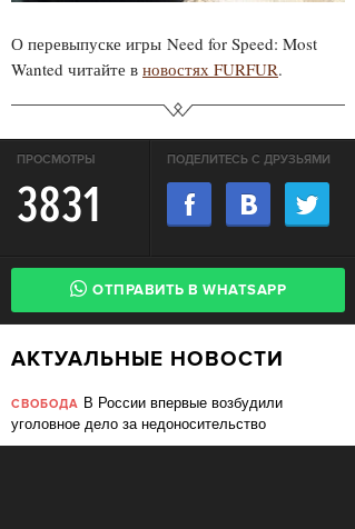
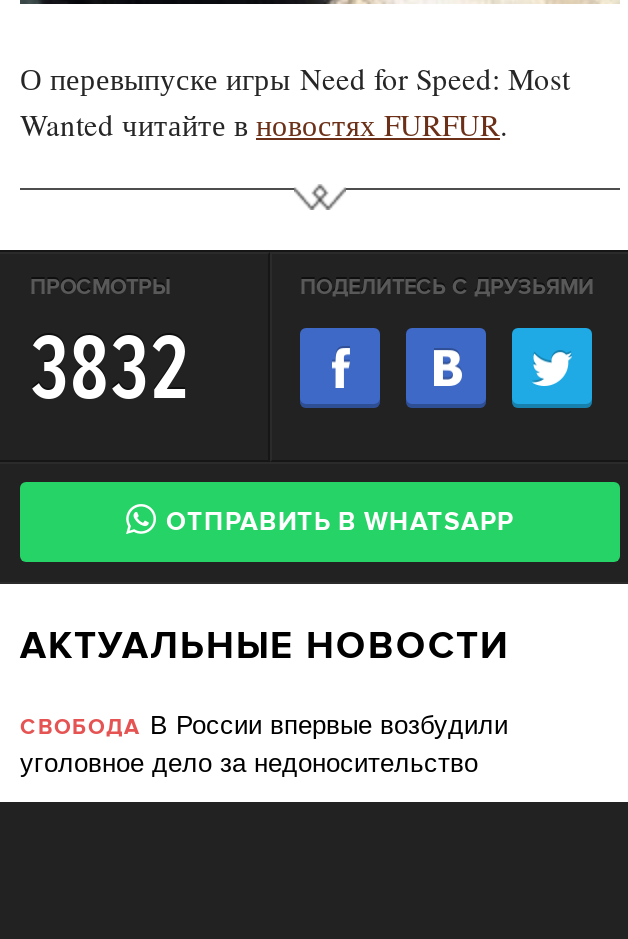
- 3831
+ 3832
